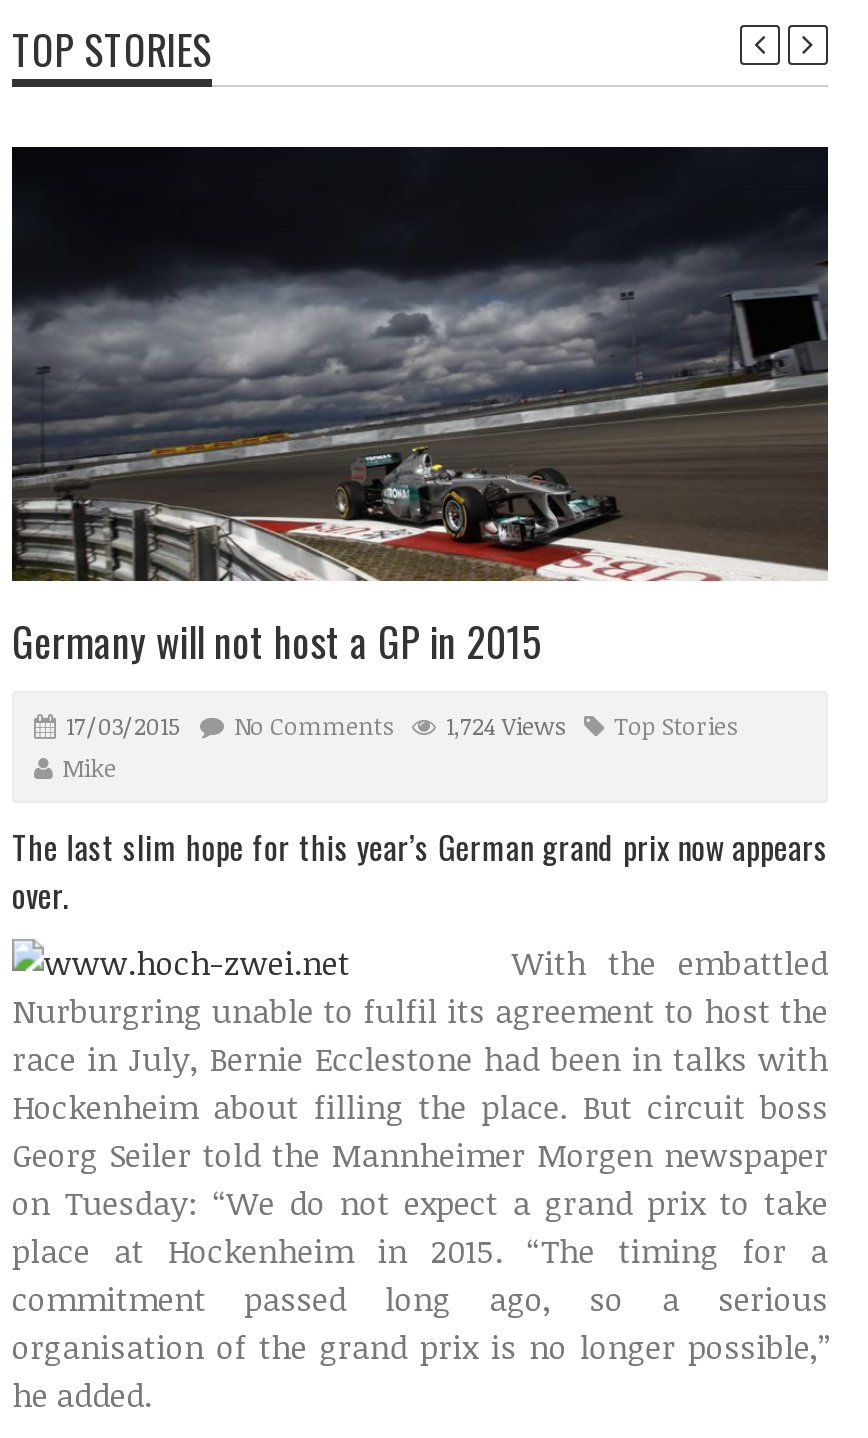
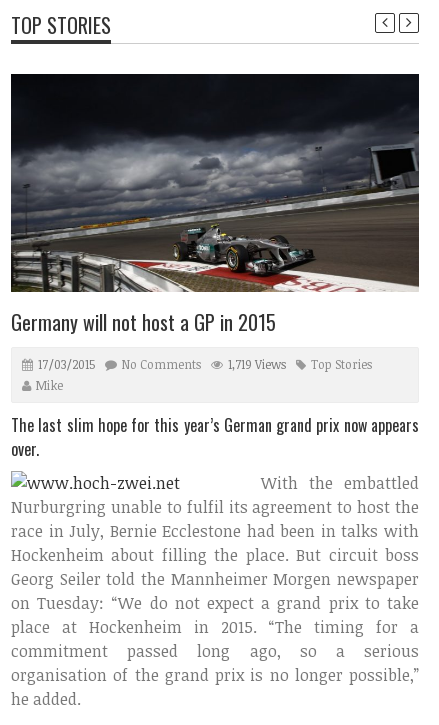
- 17/03/2015 No Comments 1,724 Views Top Stories
+ 17/03/2015 No Comments 1,719 Views Top Stories
